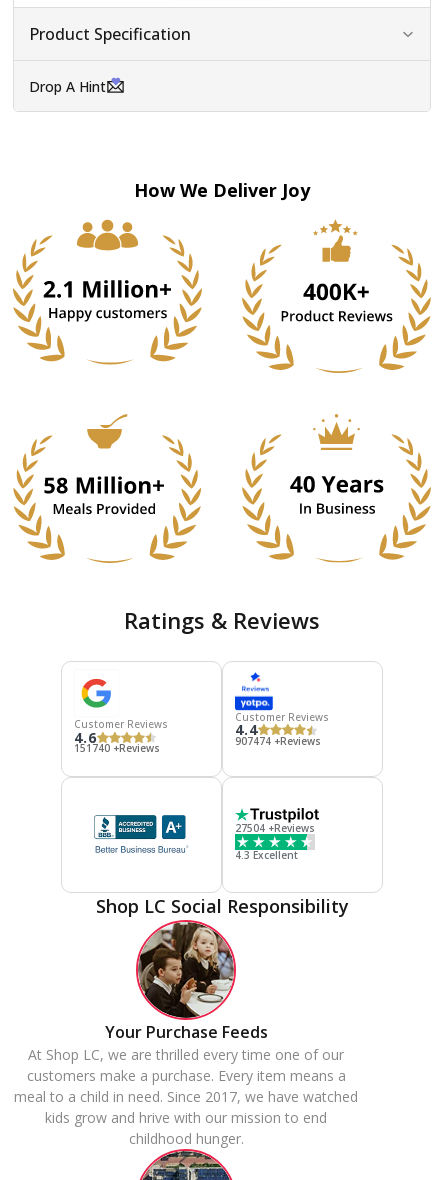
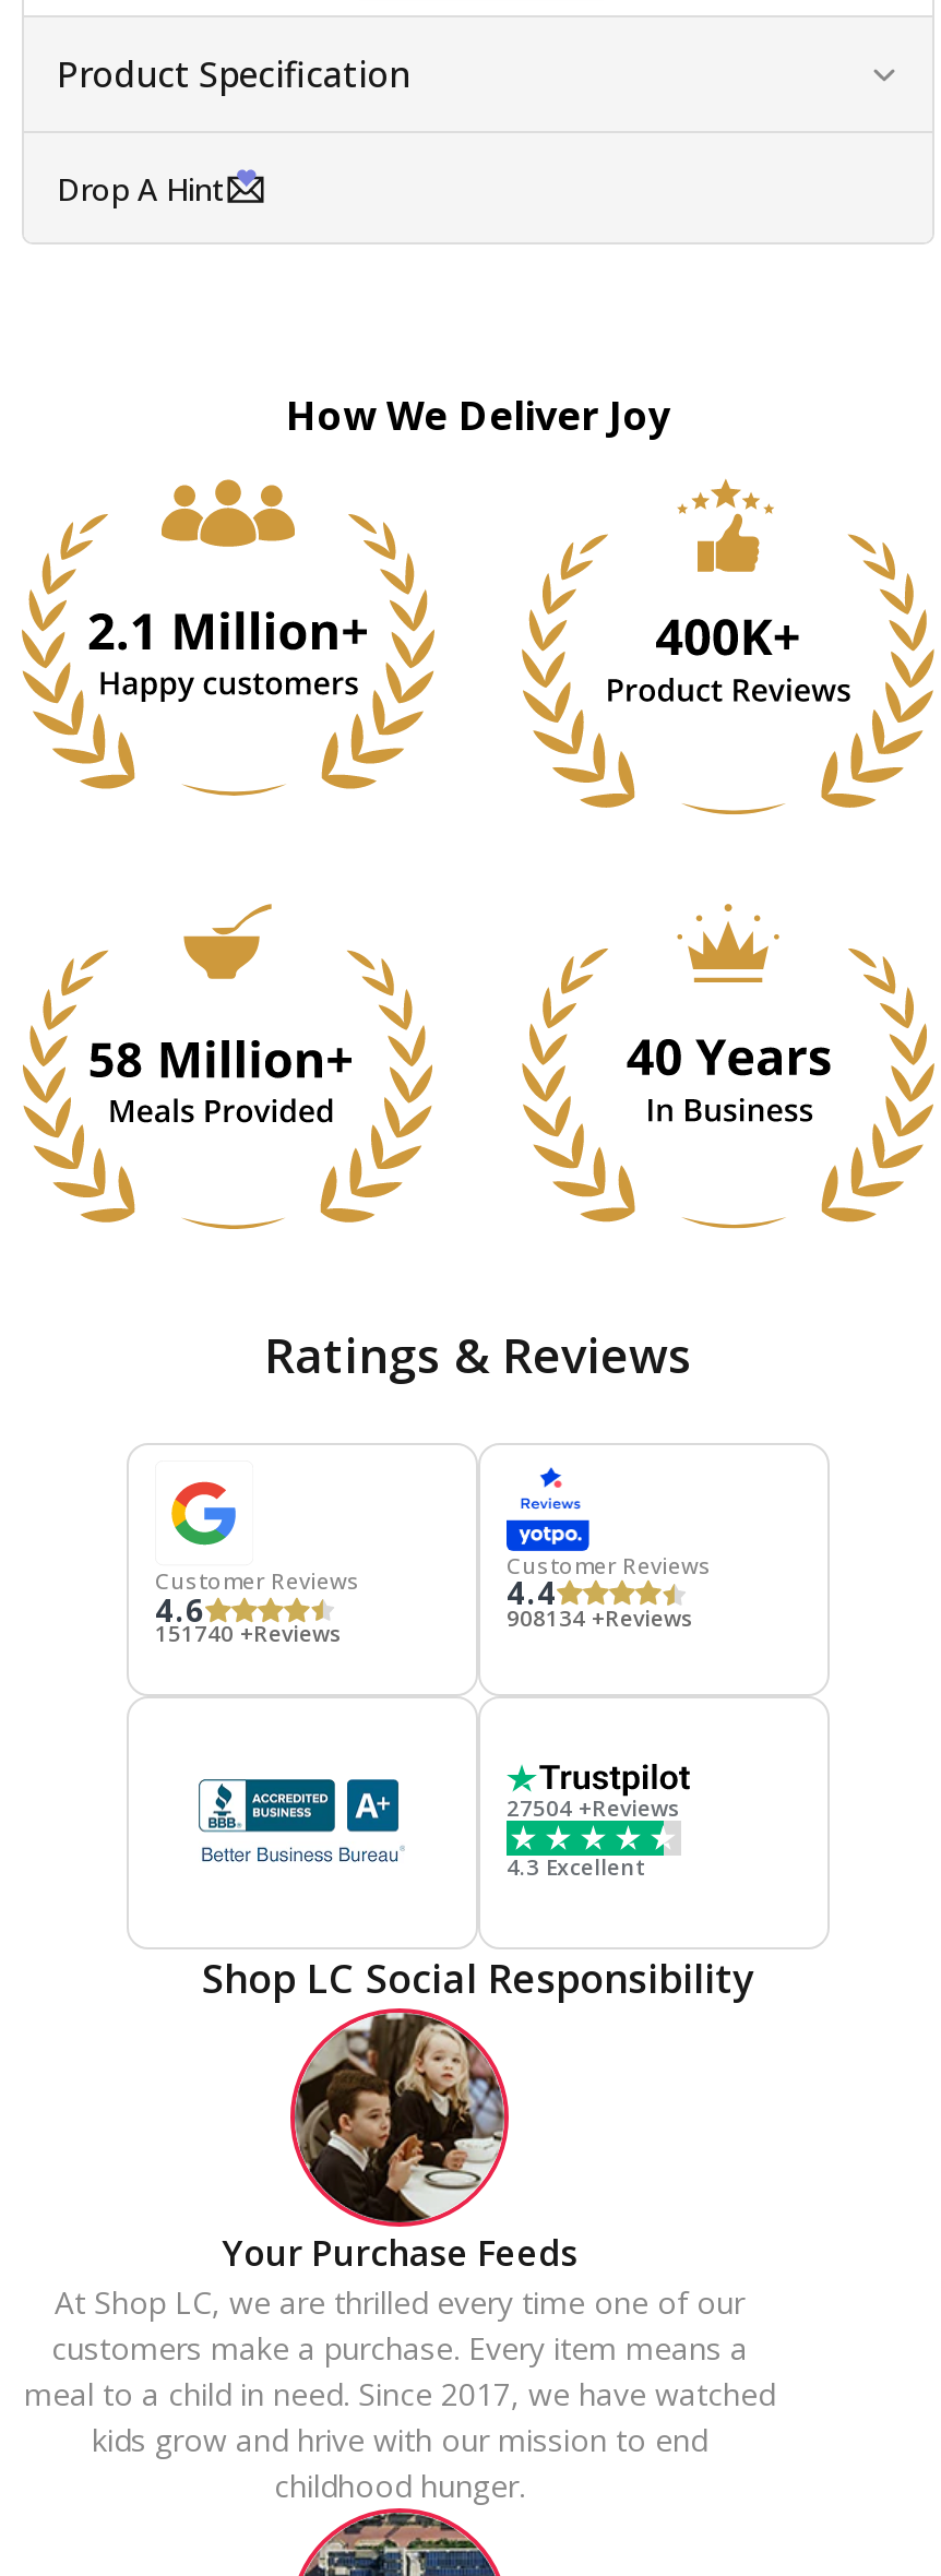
- 907474 +Reviews
+ 908134 +Reviews
